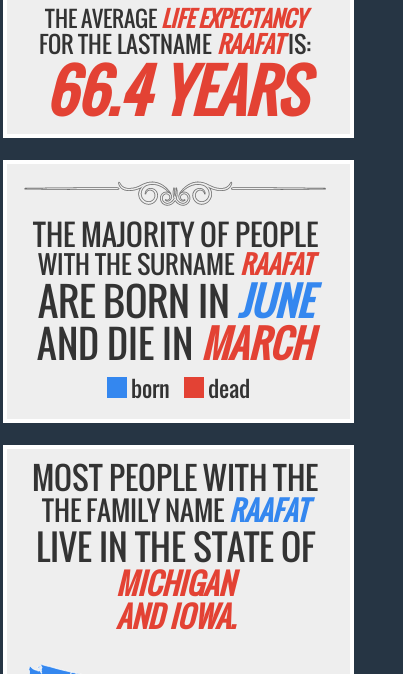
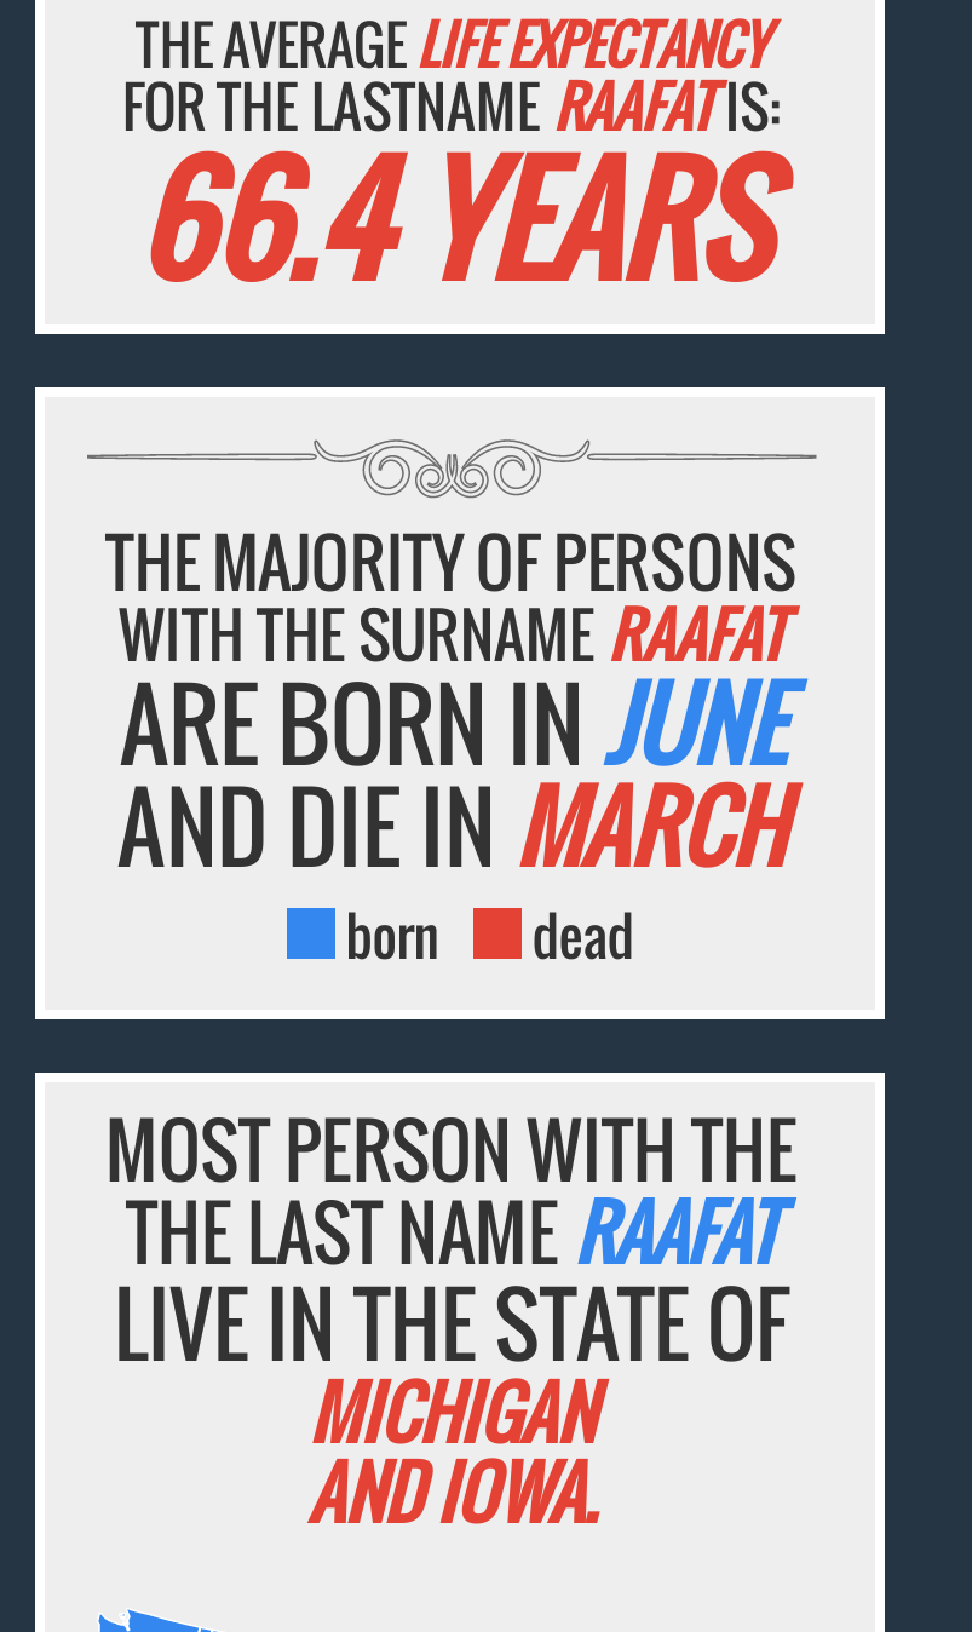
- THE MAJORITY OF PEOPLE
+ THE MAJORITY OF PERSONS

- MOST PEOPLE WITH THE
+ MOST PERSON WITH THE

- THE FAMILY NAMERAAFAT
+ THE LAST NAMERAAFAT
